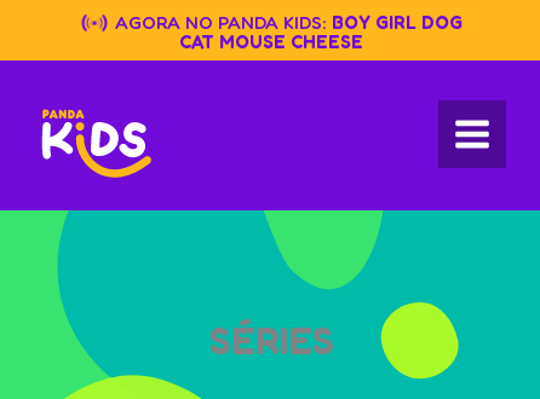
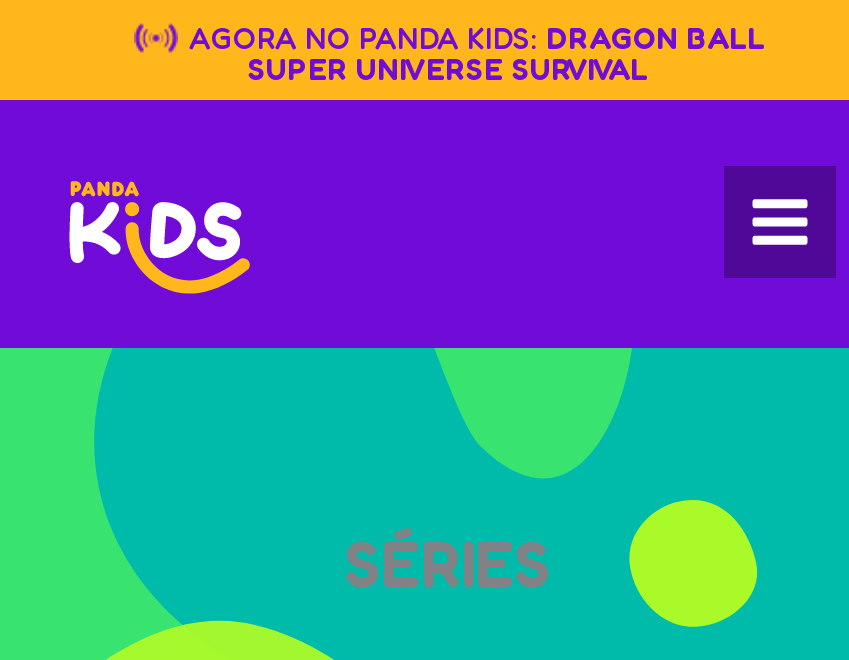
- AGORA NO PANDA KIDS: BOY GIRL DOG
- CAT MOUSE CHEESE
+ AGORA NO PANDA KIDS: DRAGON BALL
+ SUPER UNIVERSE SURVIVAL
